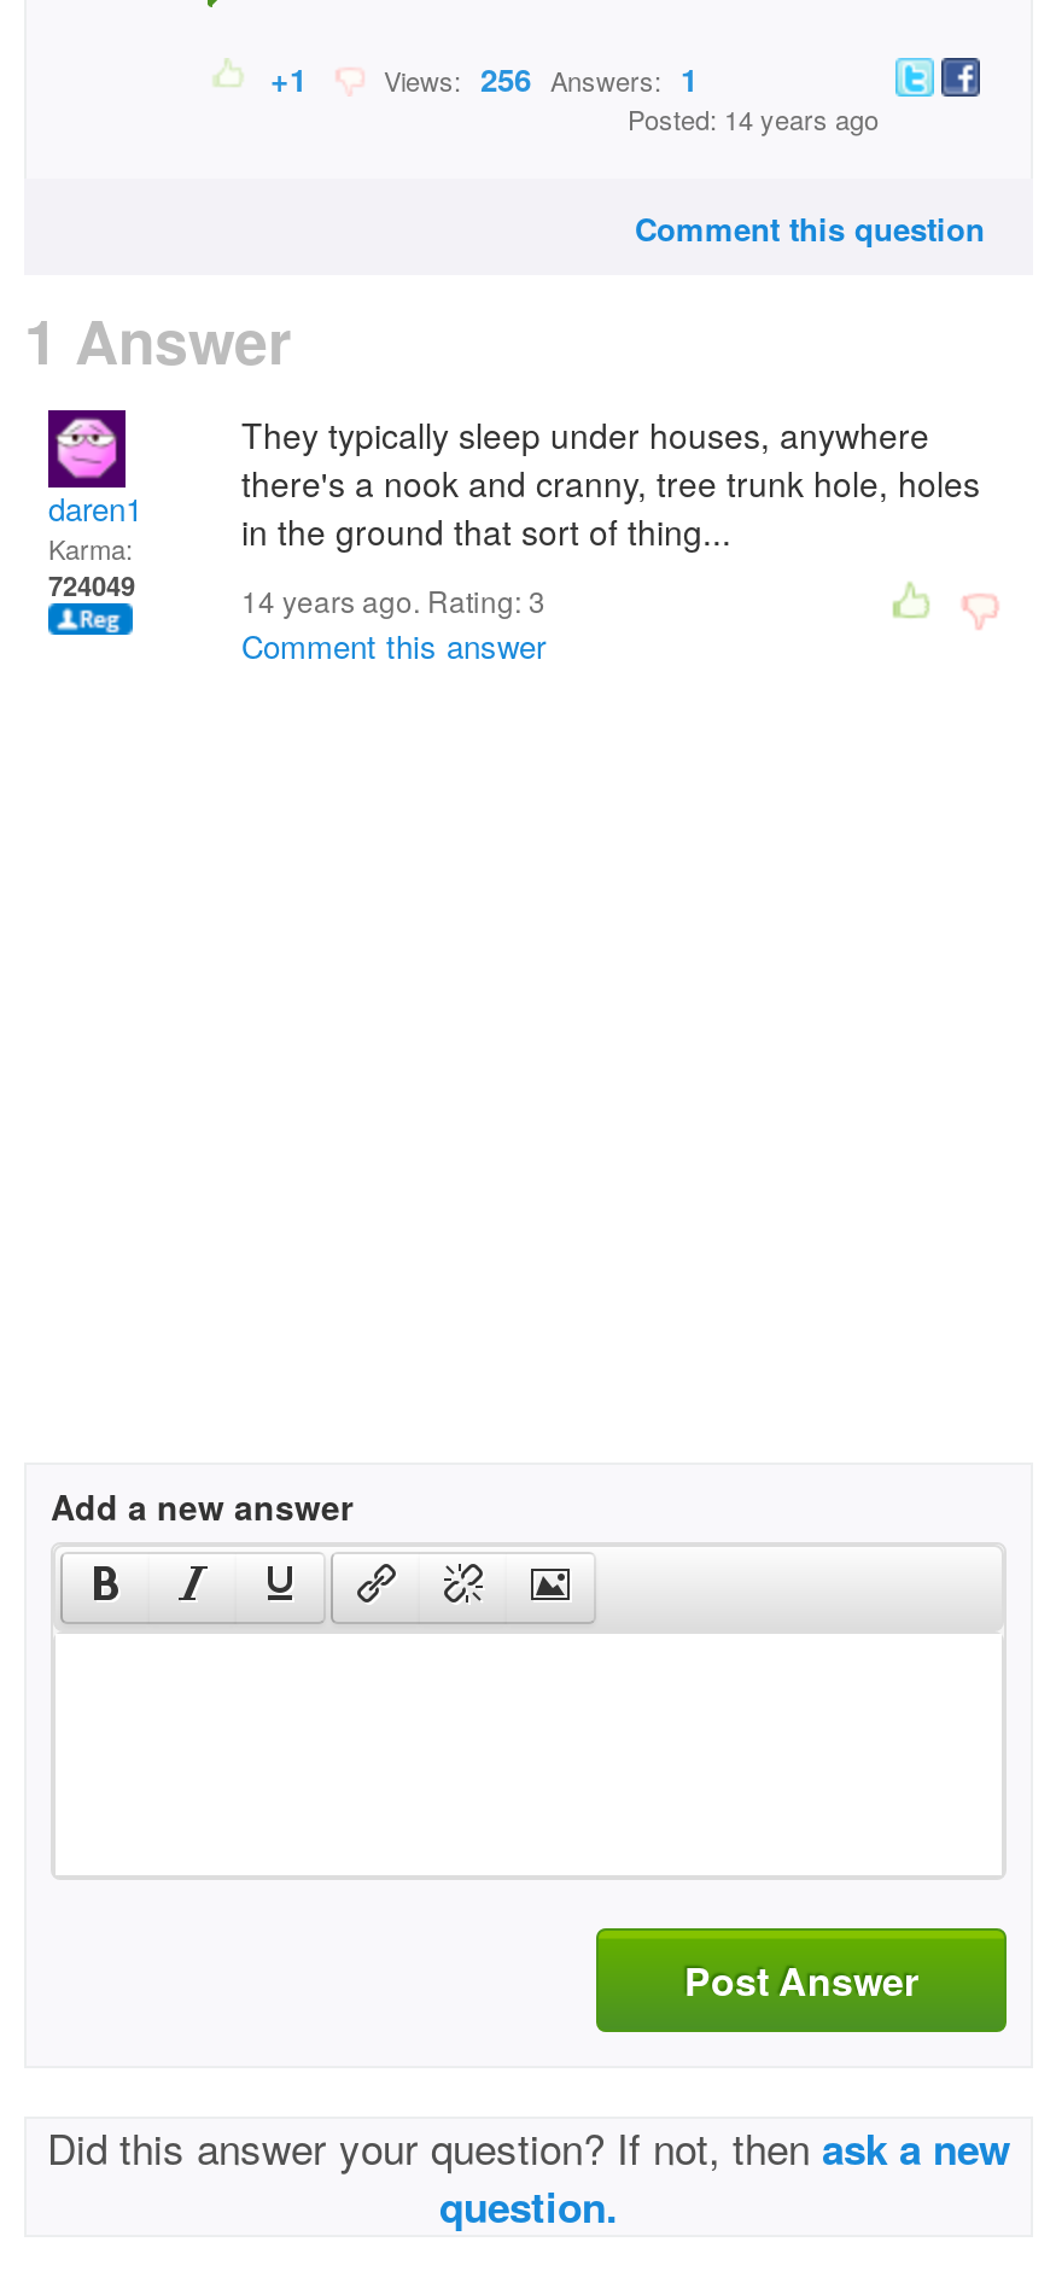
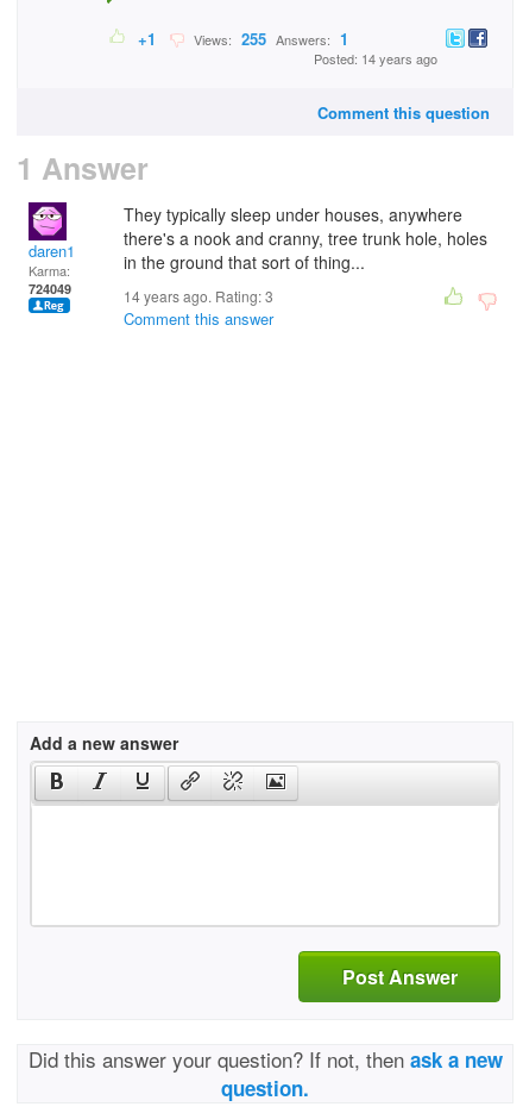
- Views: 256 Answers: 1
+ Views: 255 Answers: 1
